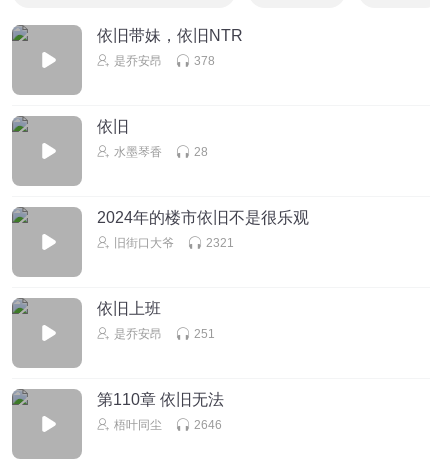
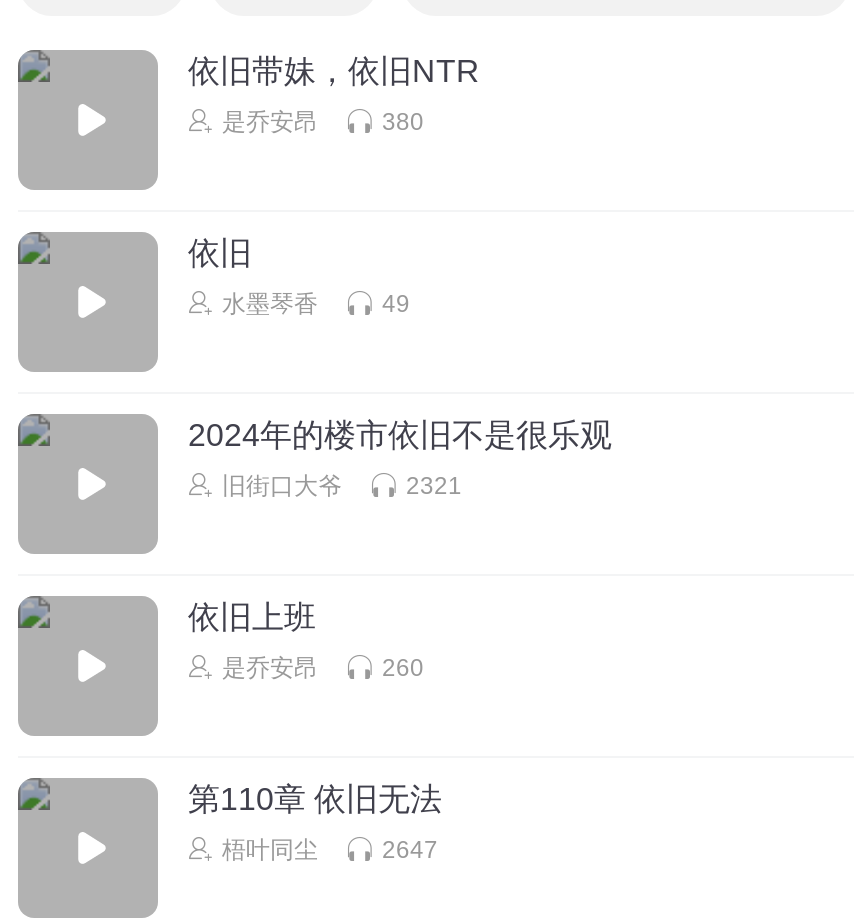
- 378
+ 380

- 28
+ 49

- 251
+ 260

- 2646
+ 2647
